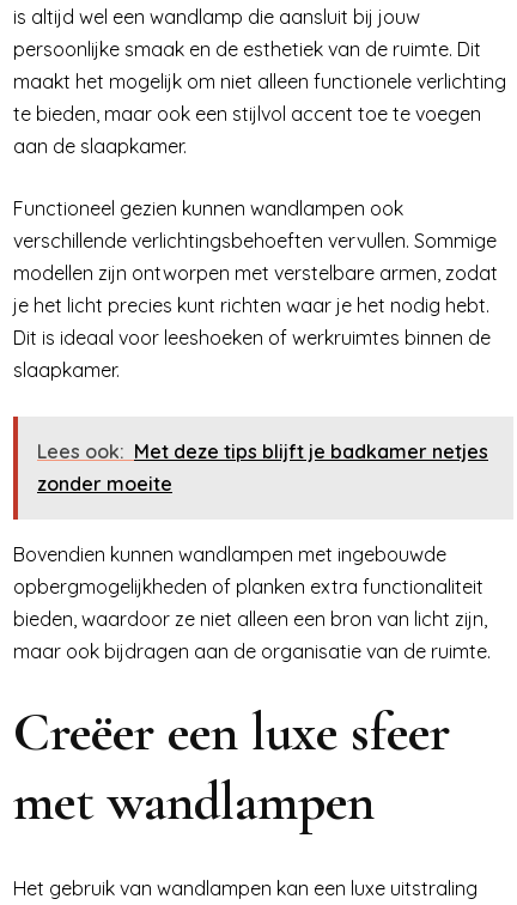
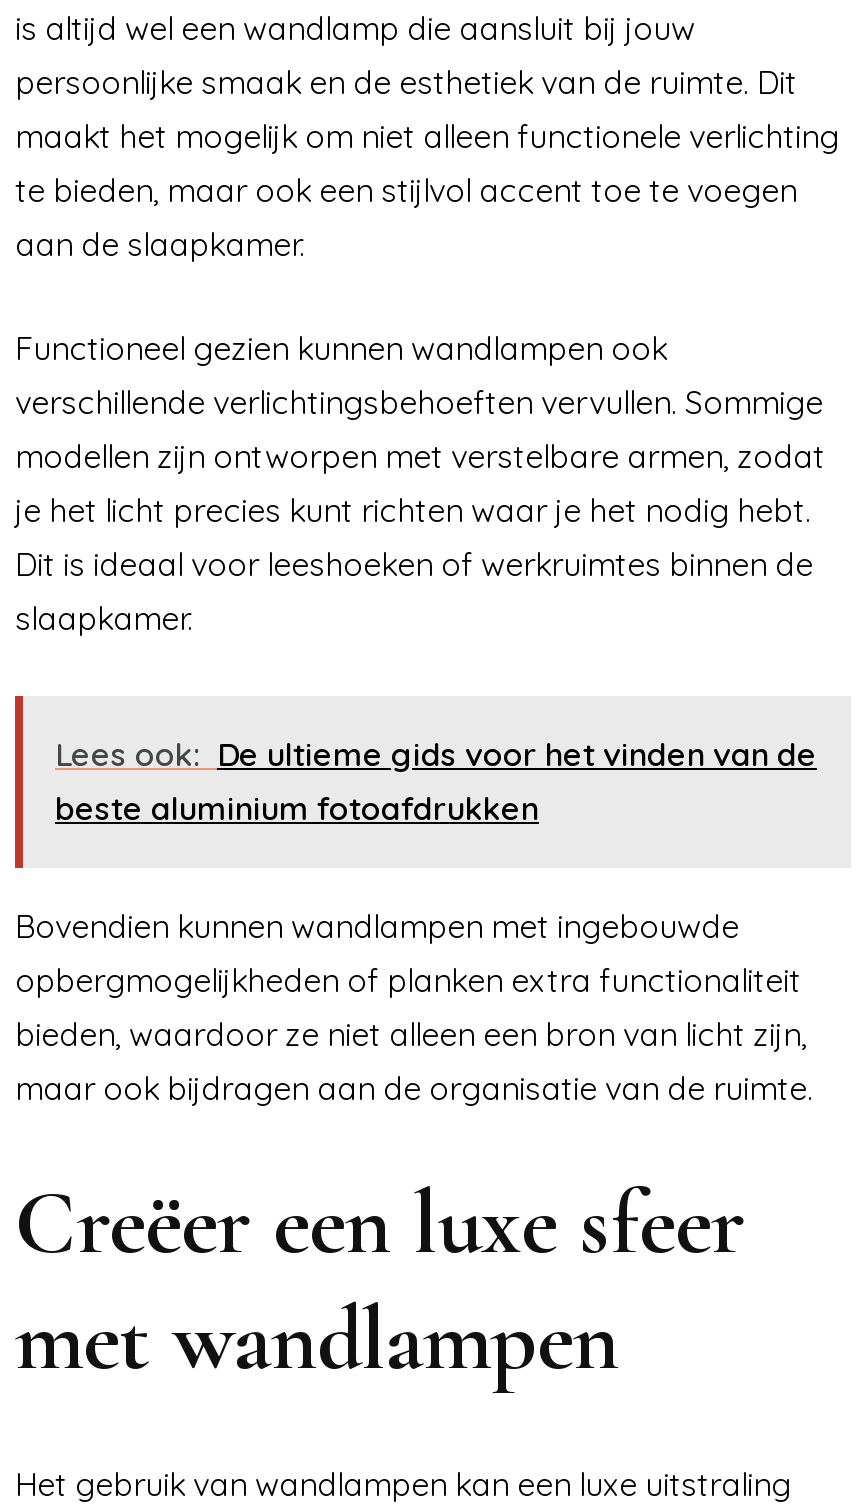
- Lees ook: Met deze tips blijft je badkamer netjes
- zonder moeite
+ Lees ook: De ultieme gids voor het vinden van de
+ beste aluminium fotoafdrukken
